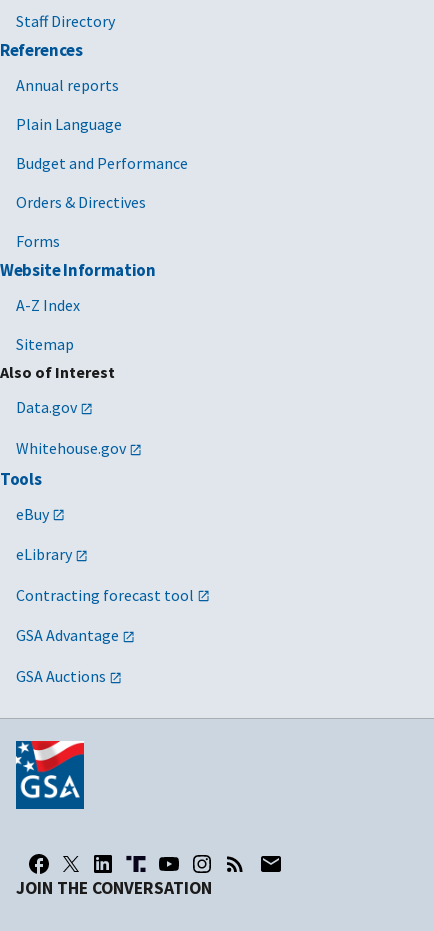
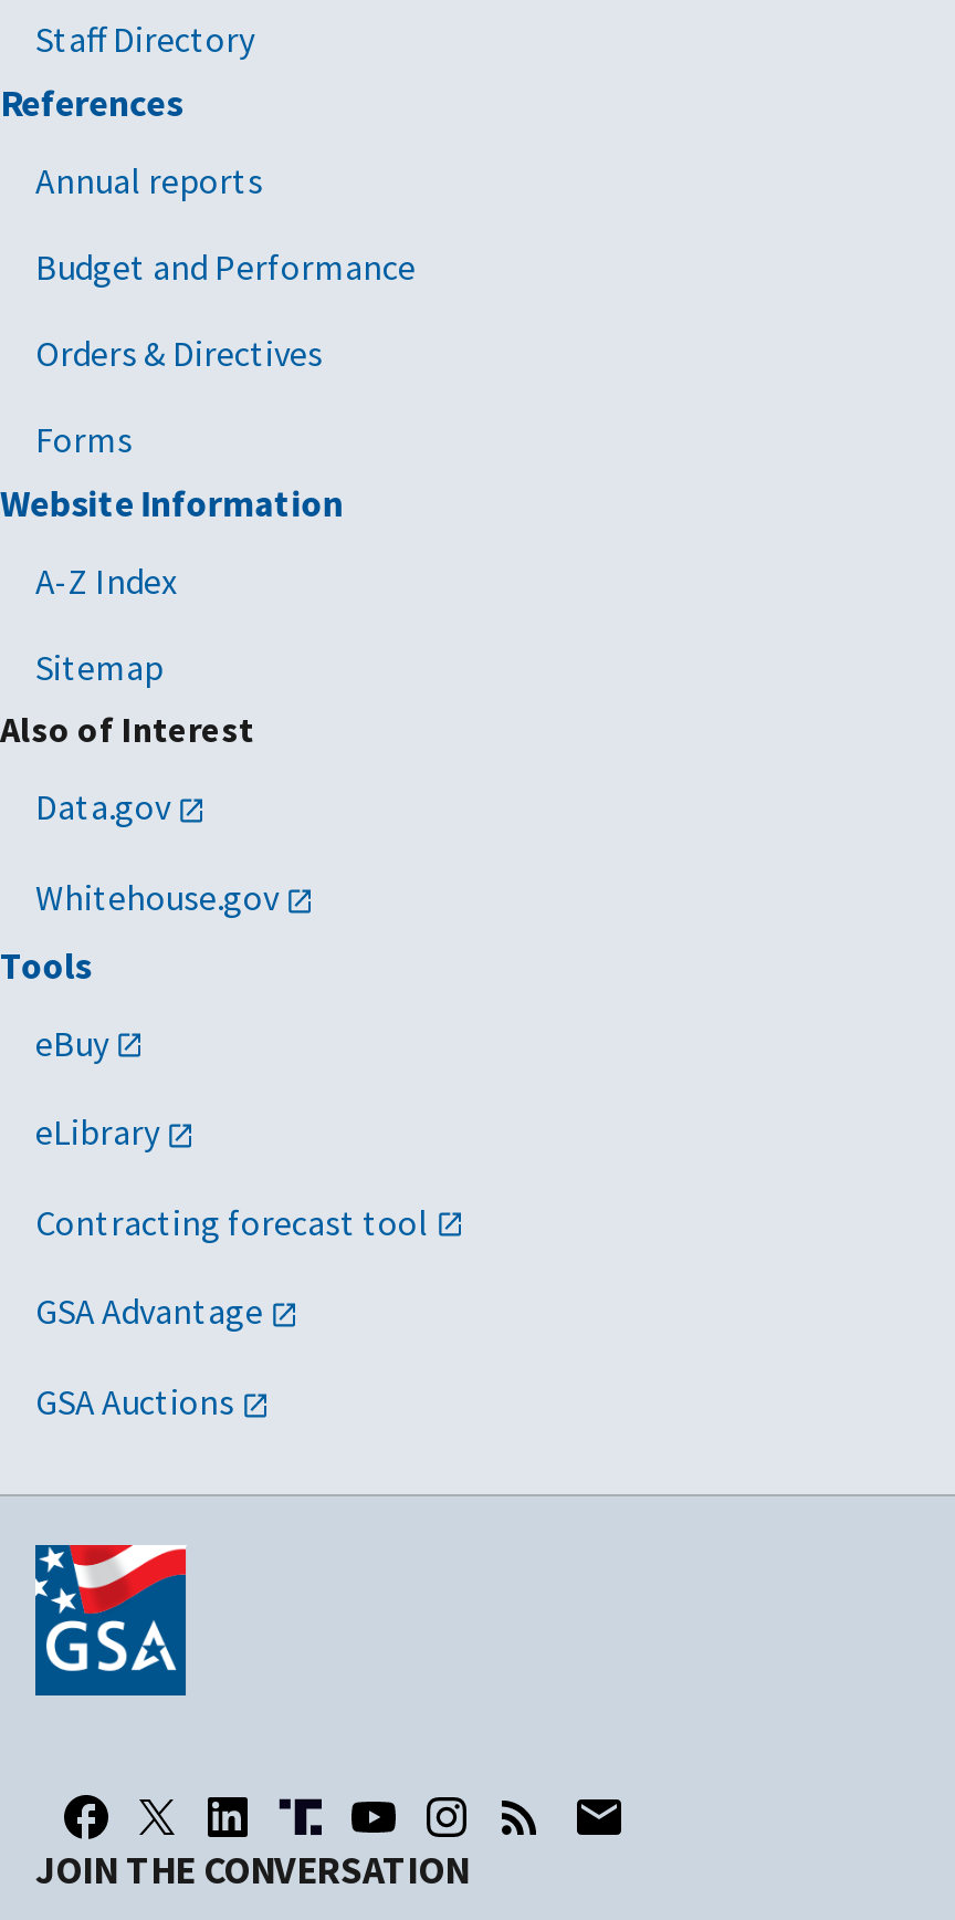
- Plain Language
